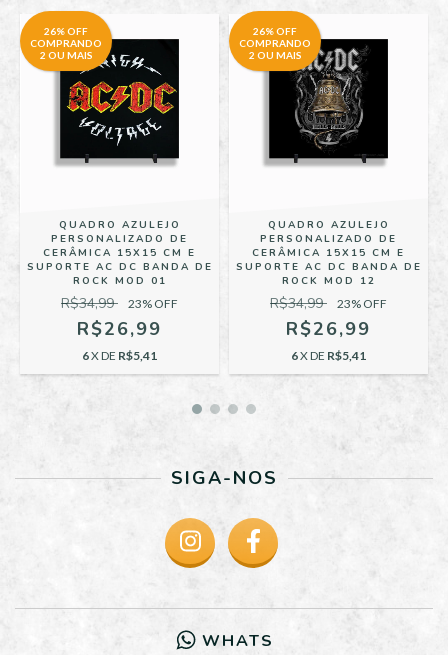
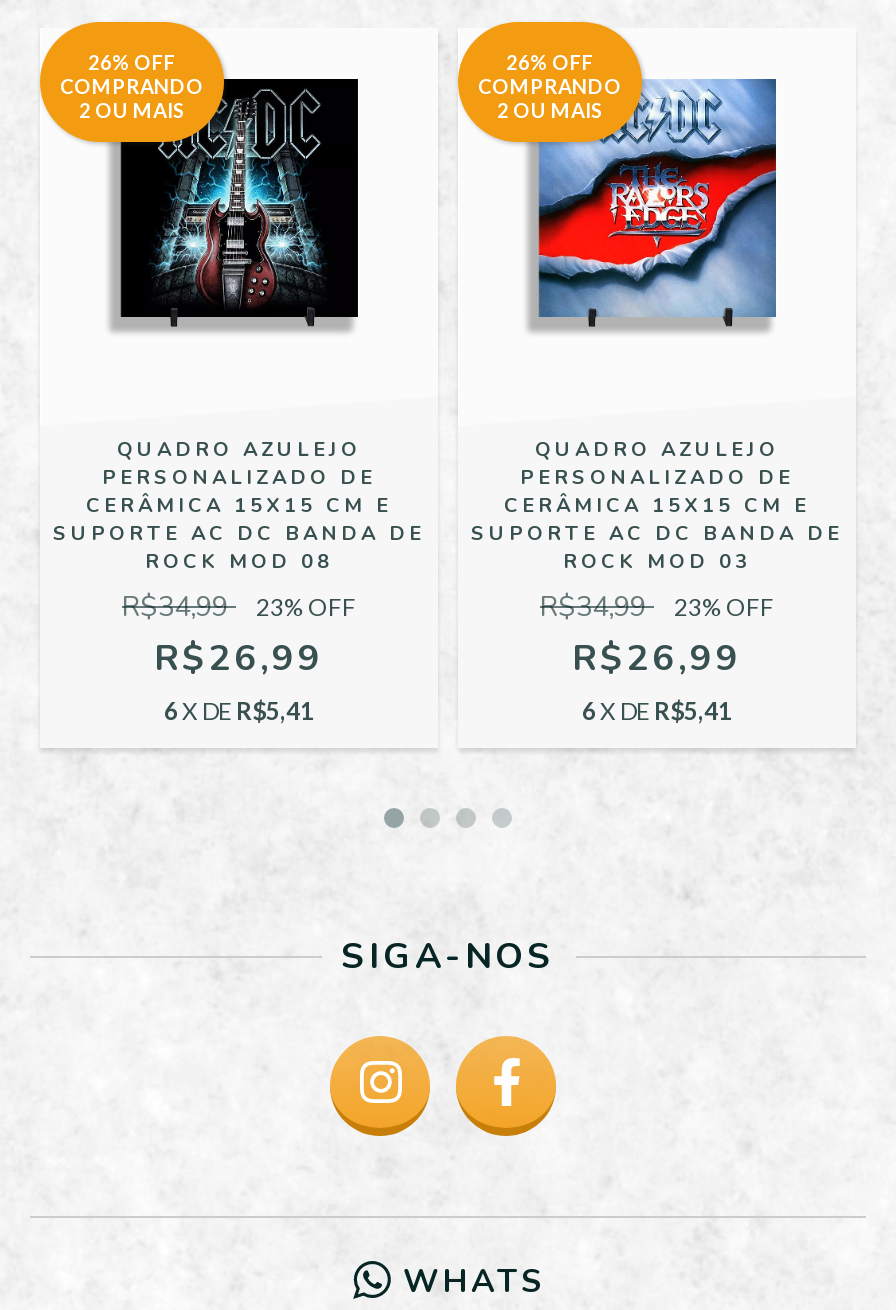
- [image]
+ [image]

- [image]
+ [image]

- ROCK MOD 01
+ ROCK MOD 08

- ROCK MOD 12
+ ROCK MOD 03
